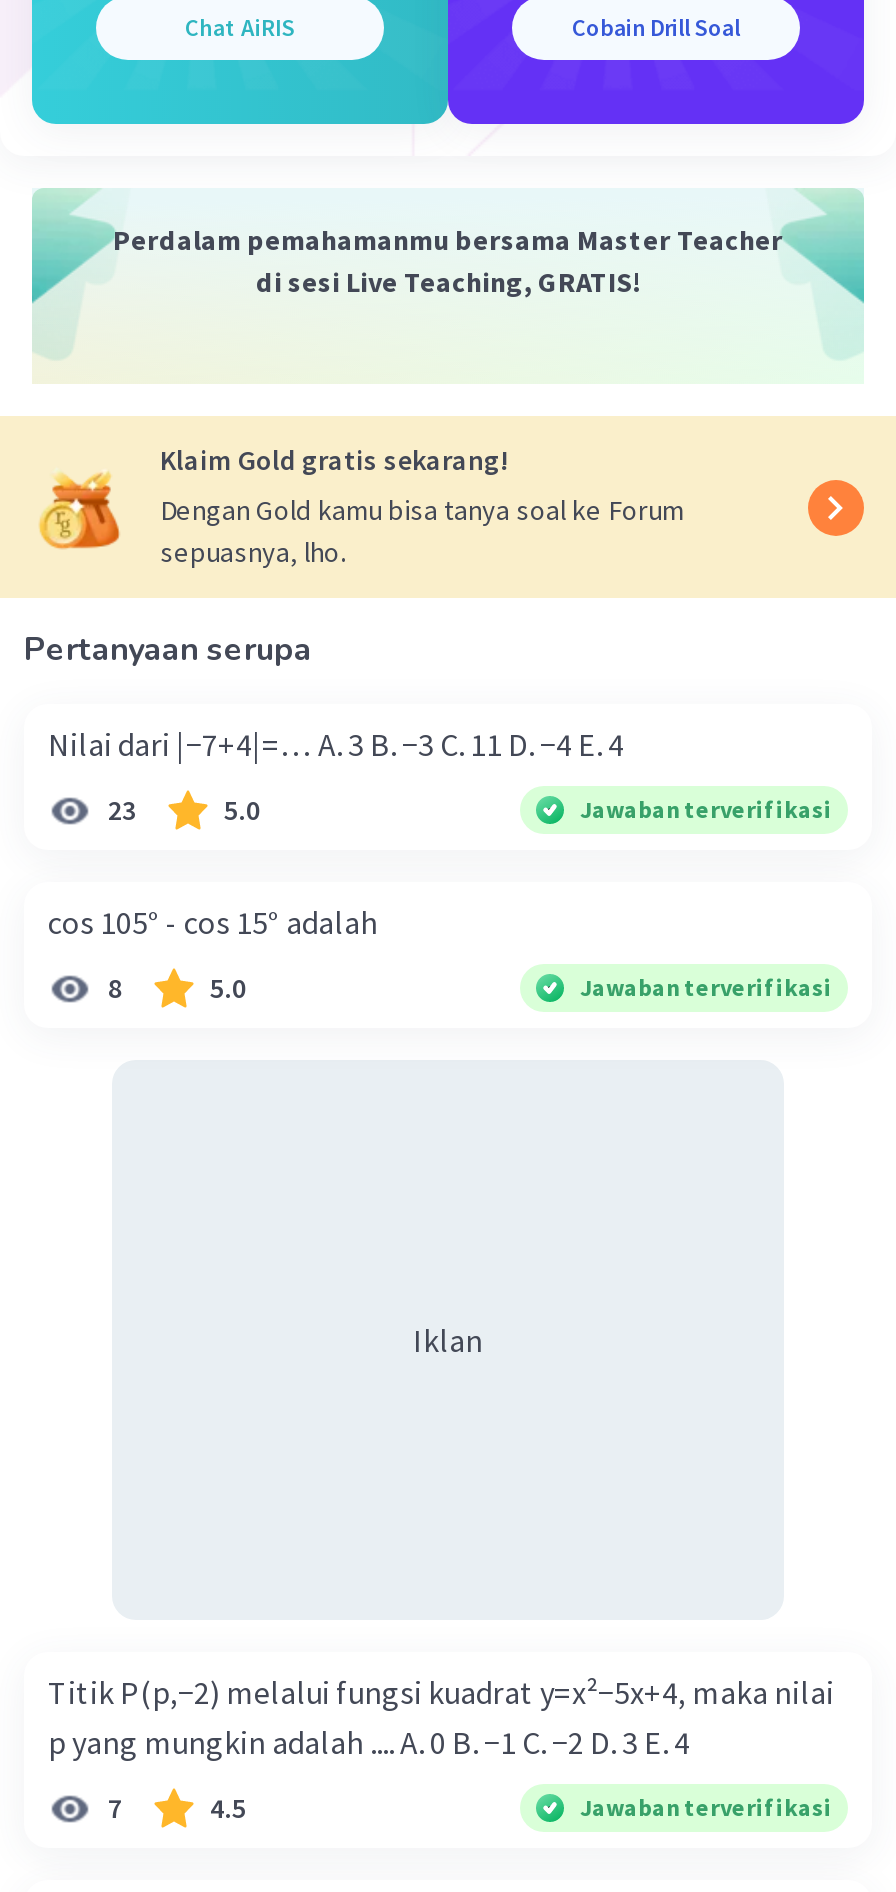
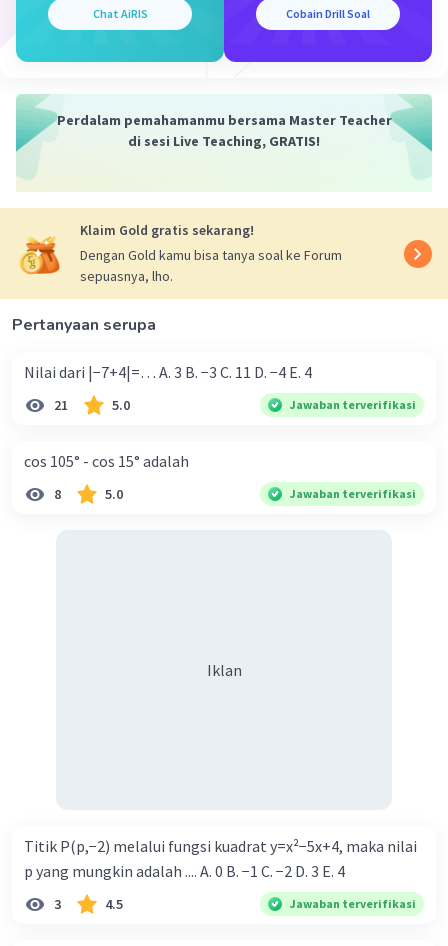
- 23
+ 21

- 7
+ 3
